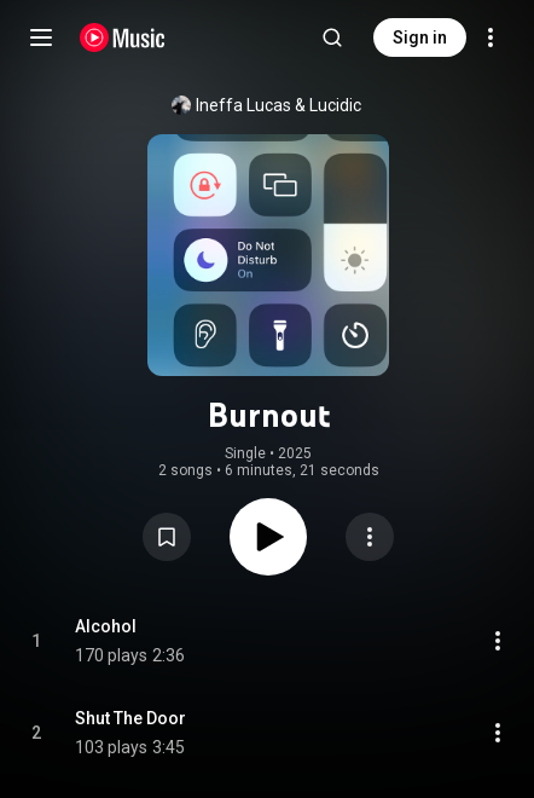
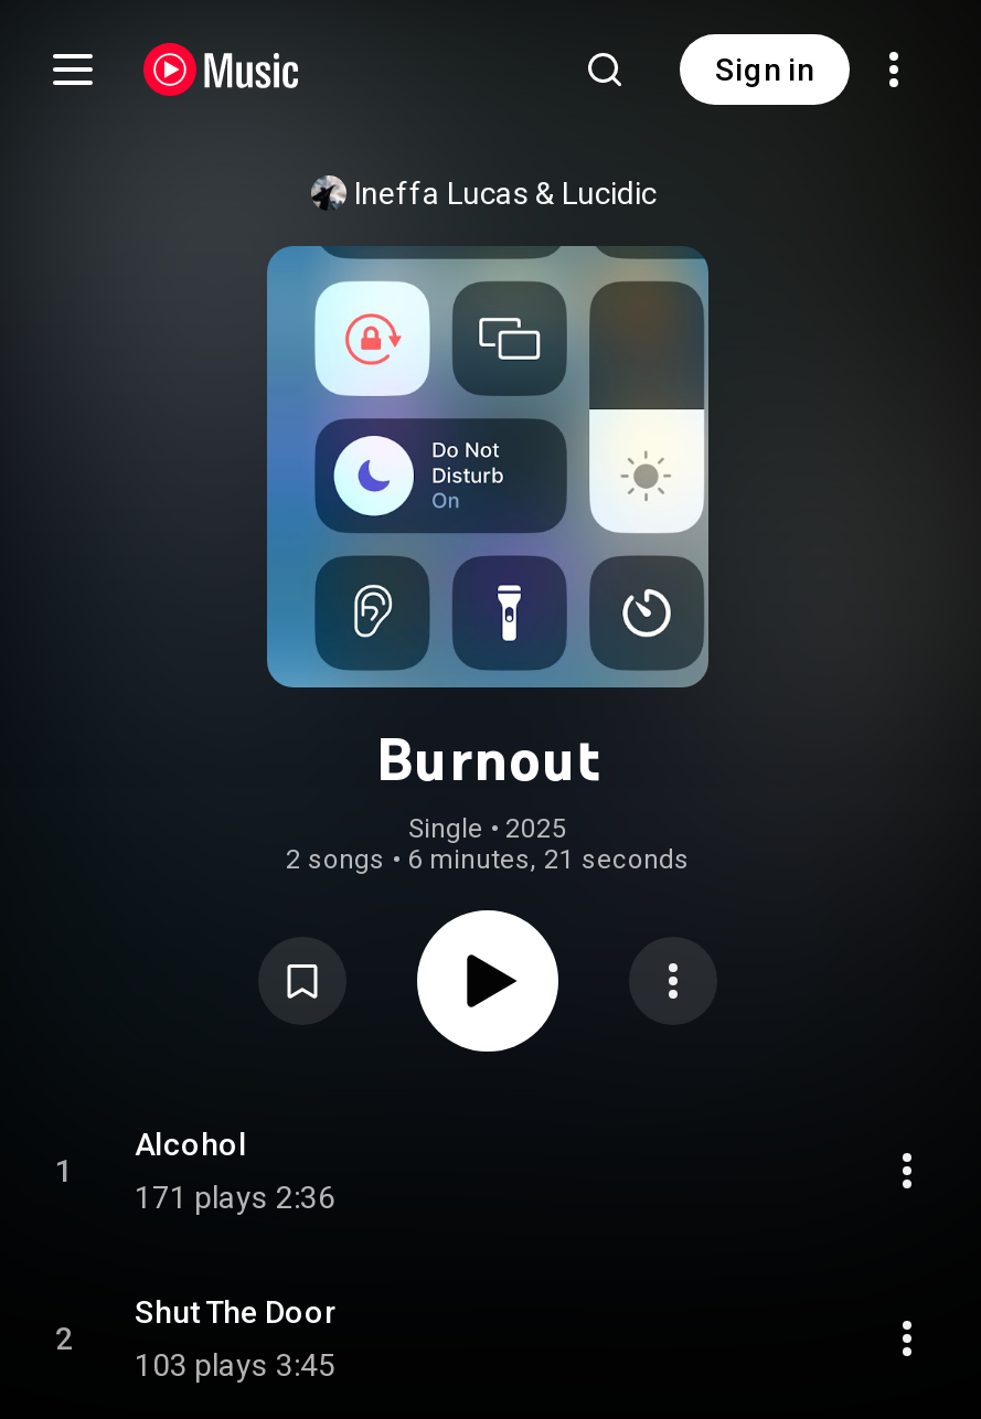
- 170 plays 2:36
+ 171 plays 2:36
